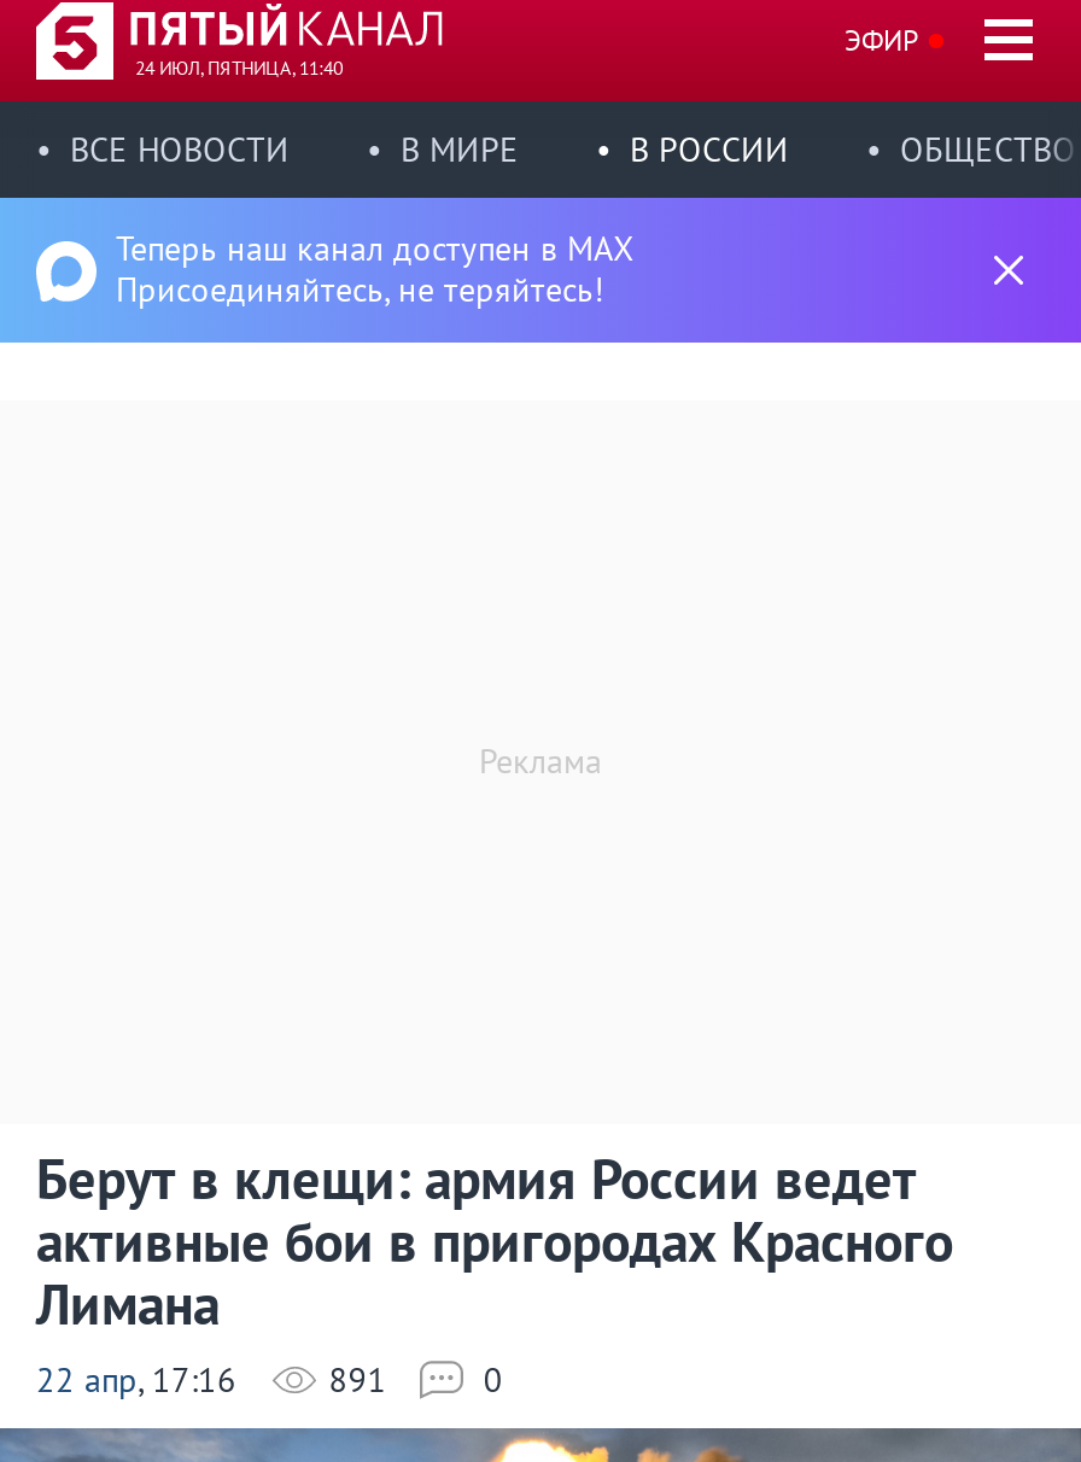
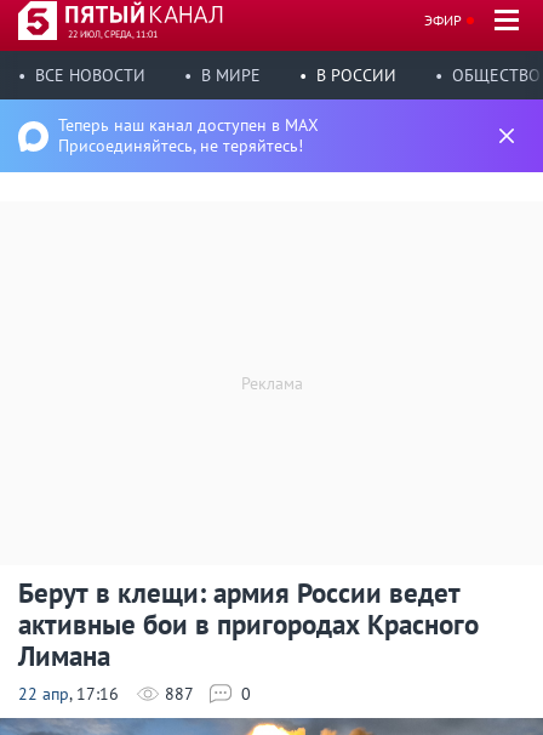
- 24 ИЮЛ, ПЯТНИЦА, 11:40
+ 22 ИЮЛ, СРЕДА, 11:01

- 22 апр, 17:16 891
+ 22 апр, 17:16 887
